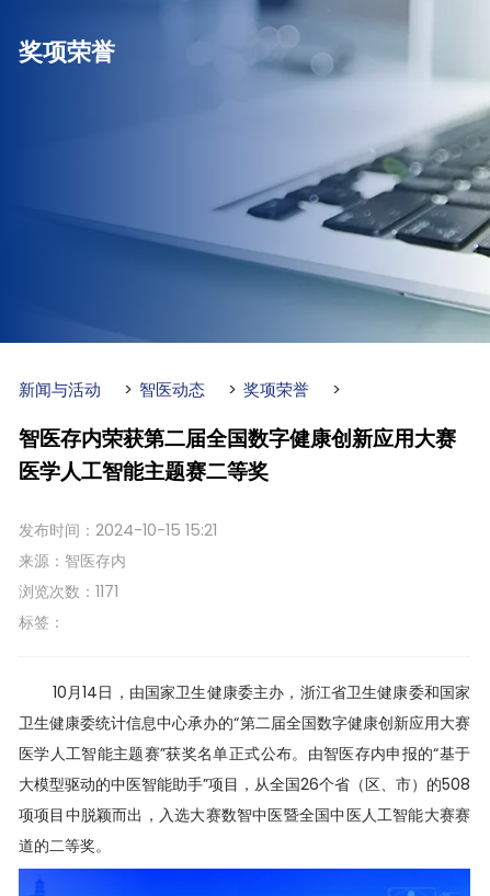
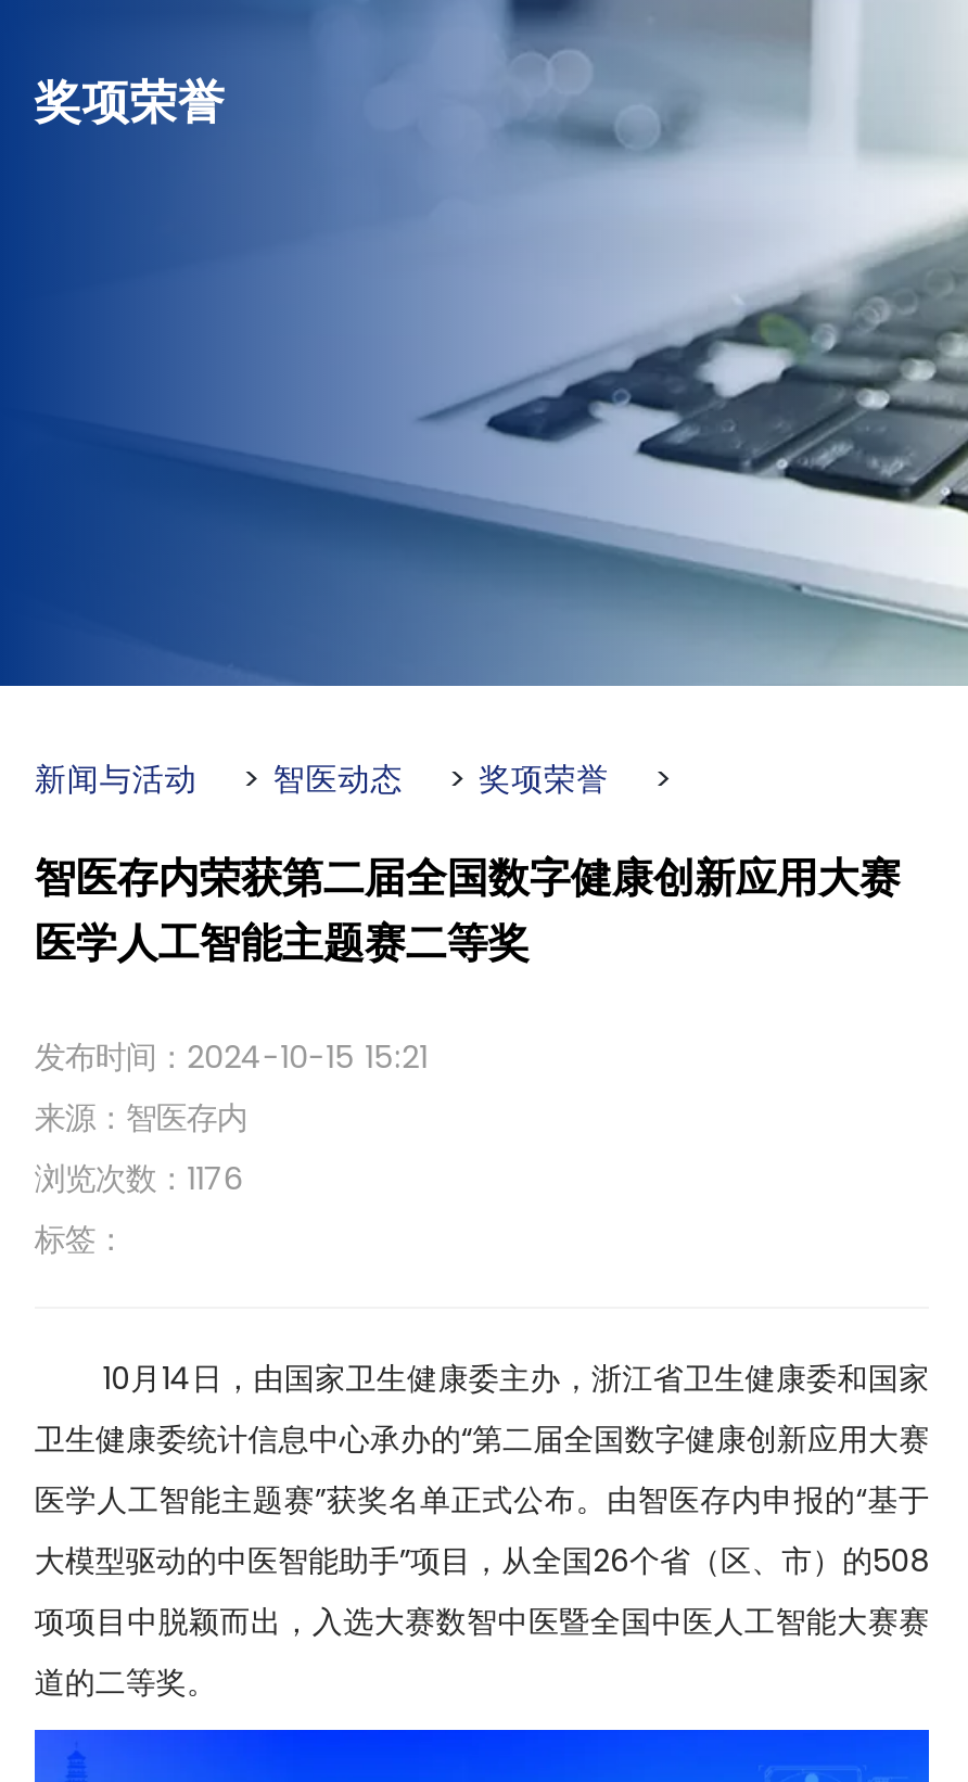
- 浏览次数：1171
+ 浏览次数：1176
